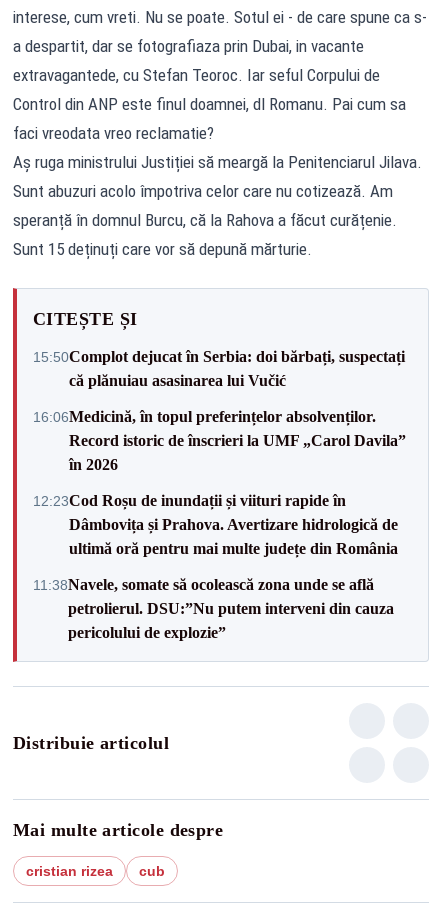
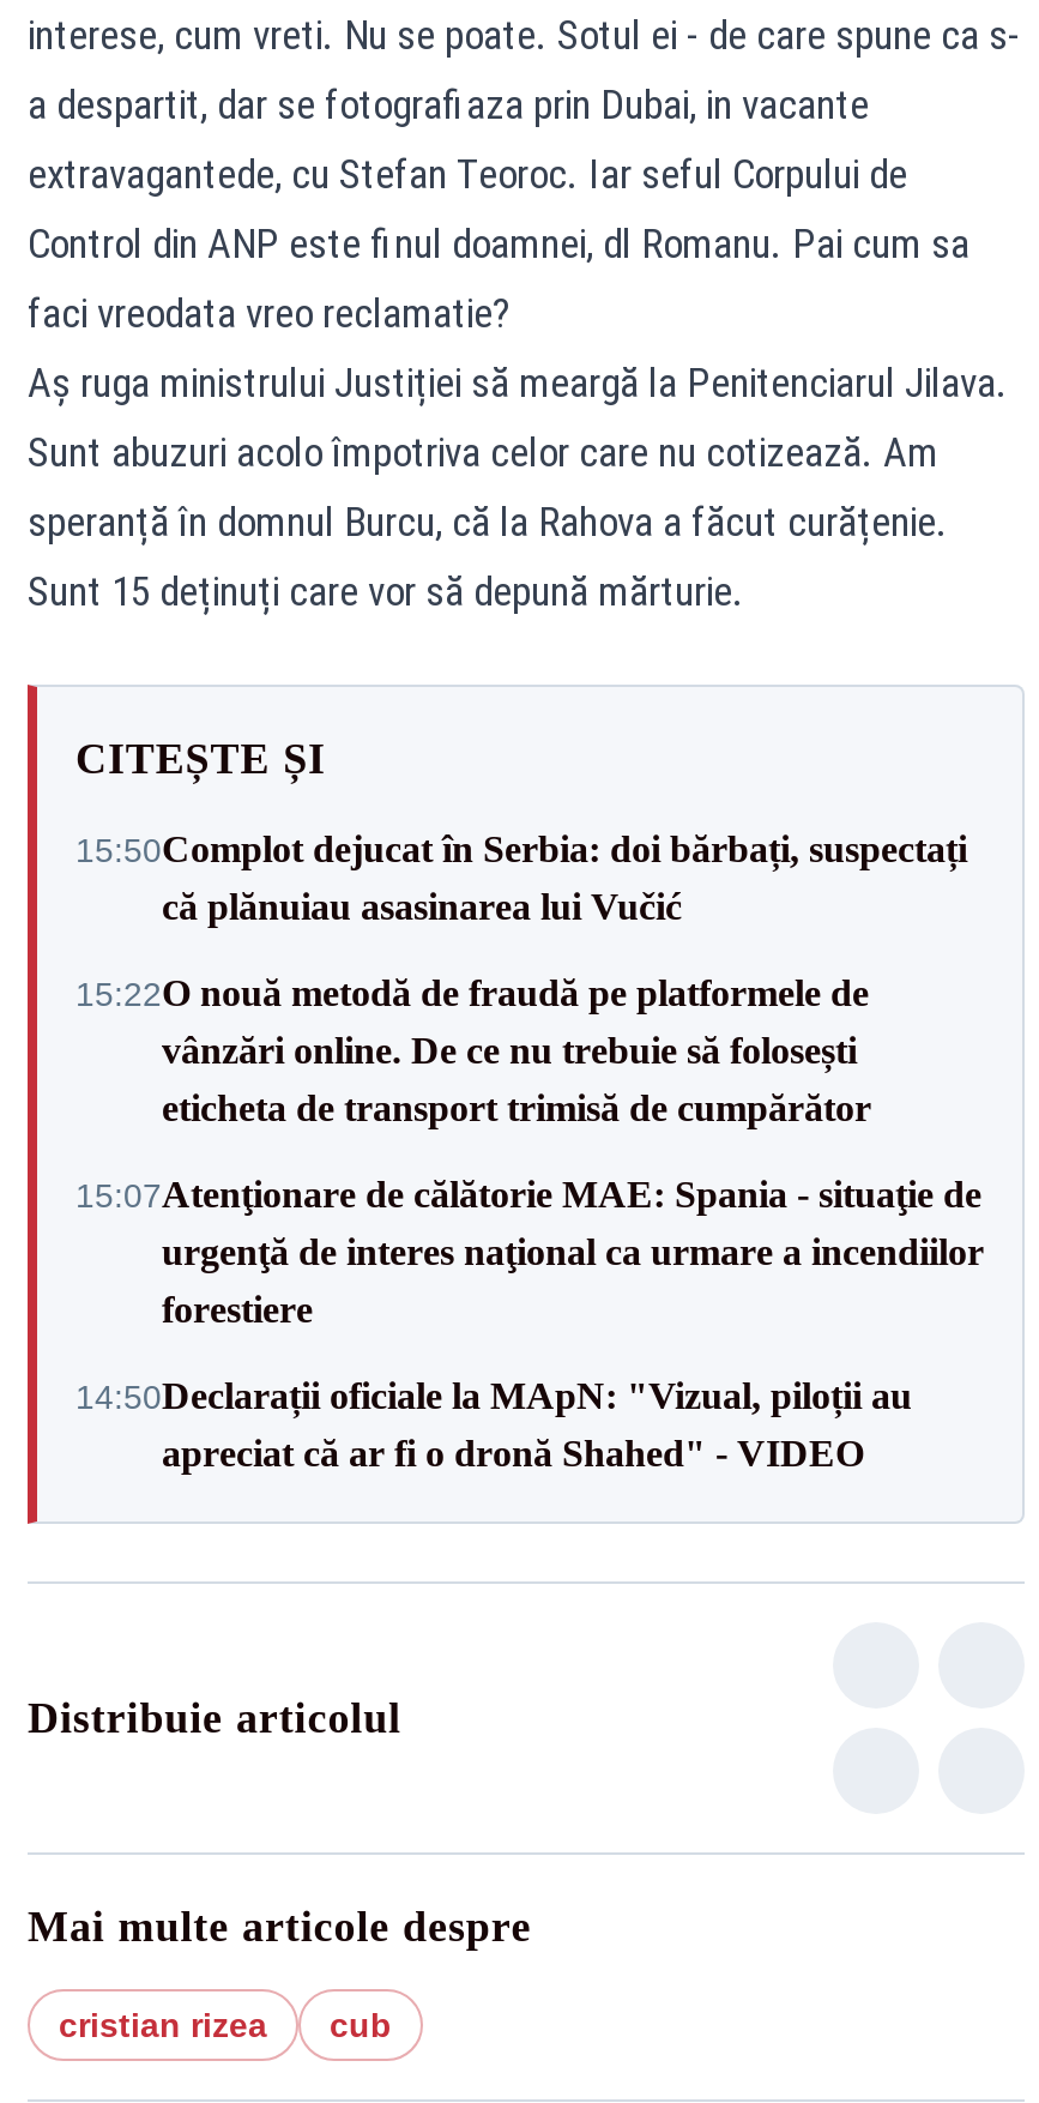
- 16:06Medicină, în topul preferințelor absolvenților.
- Record istoric de înscrieri la UMF „Carol Davila”
- în 2026
+ 15:22O nouă metodă de fraudă pe platformele de
+ vânzări online. De ce nu trebuie să folosești
+ eticheta de transport trimisă de cumpărător

- 12:23Cod Roșu de inundații și viituri rapide în
- Dâmbovița și Prahova. Avertizare hidrologică de
- ultimă oră pentru mai multe județe din România
+ 15:07Atenţionare de călătorie MAE: Spania - situaţie de
+ urgenţă de interes naţional ca urmare a incendiilor
+ forestiere

- 11:38Navele, somate să ocolească zona unde se află
- petrolierul. DSU:”Nu putem interveni din cauza
- pericolului de explozie”
+ 14:50Declarații oficiale la MApN: "Vizual, piloții au
+ apreciat că ar fi o dronă Shahed" - VIDEO
